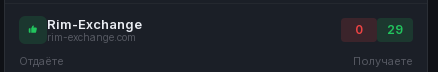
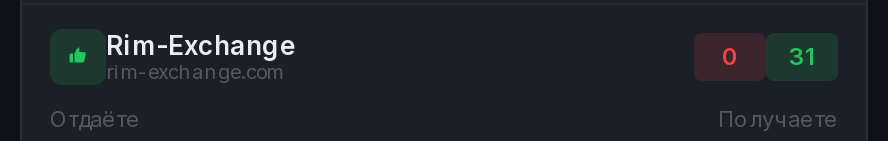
- 0 29
+ 0 31
